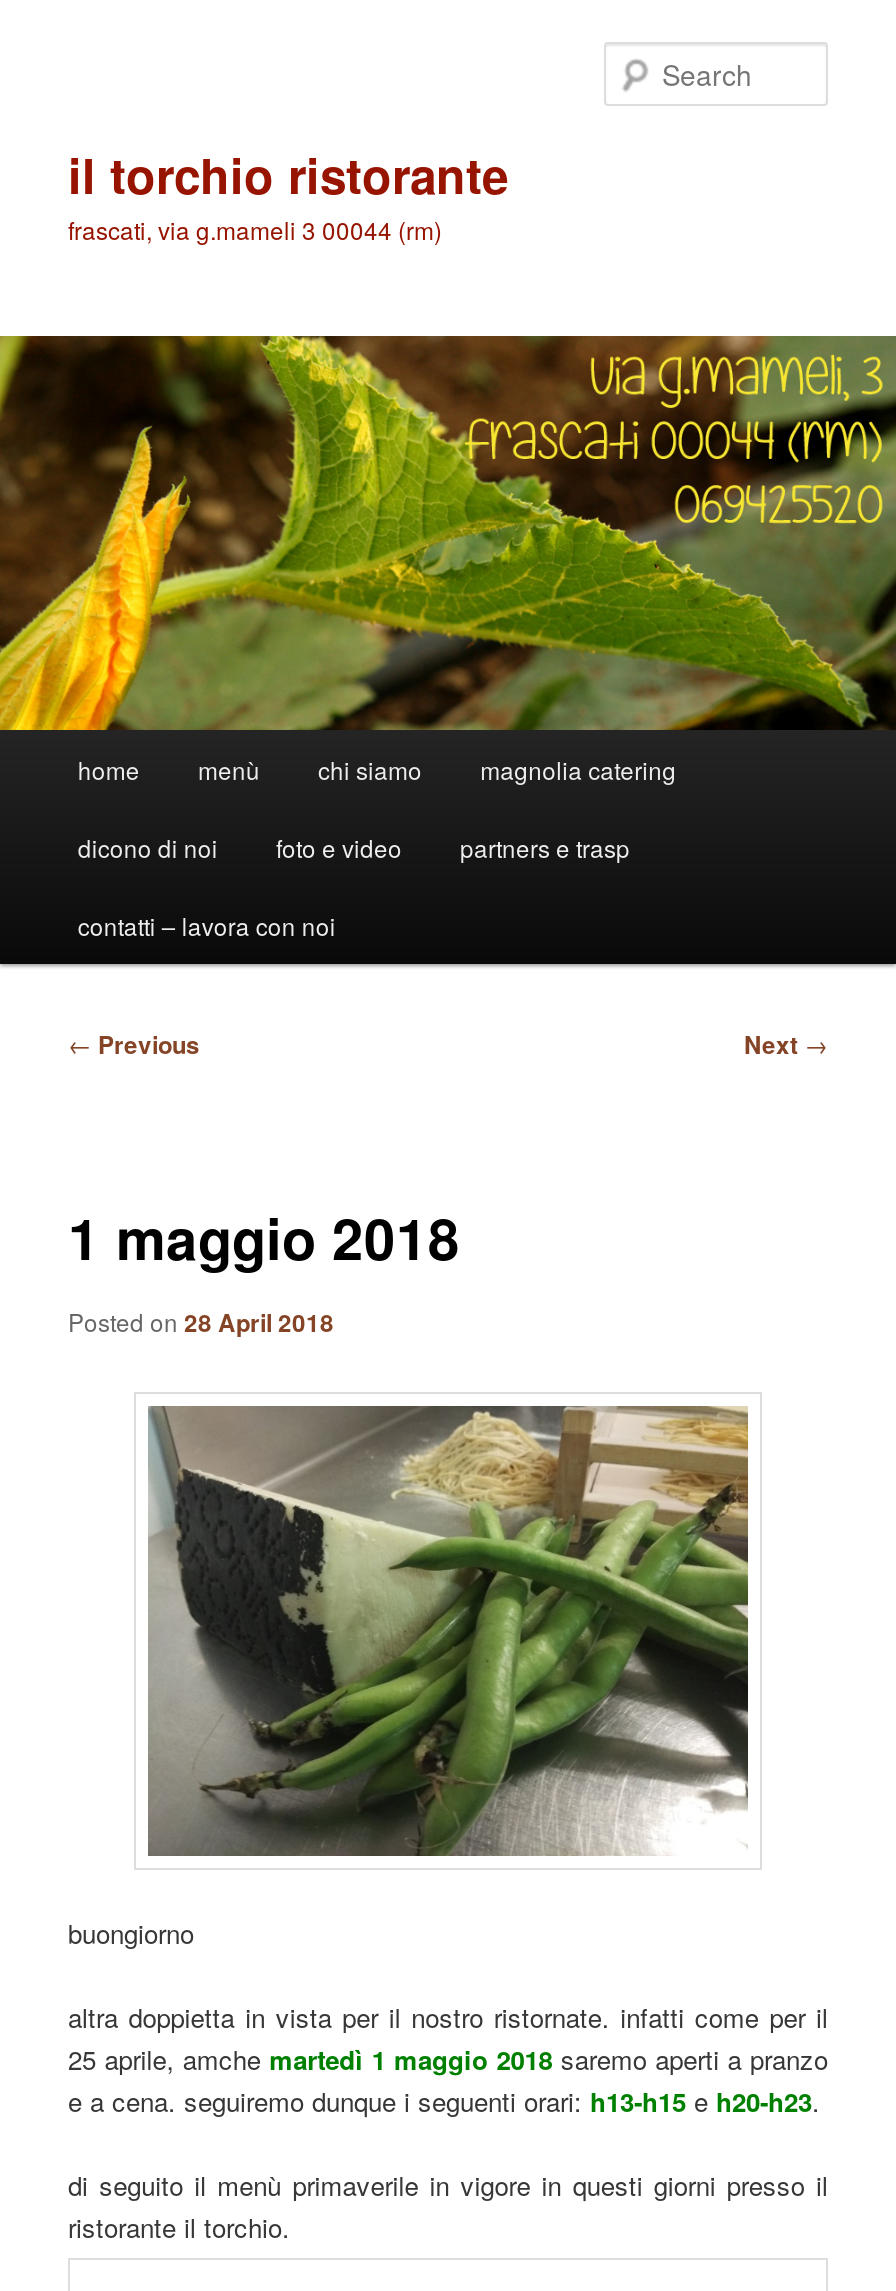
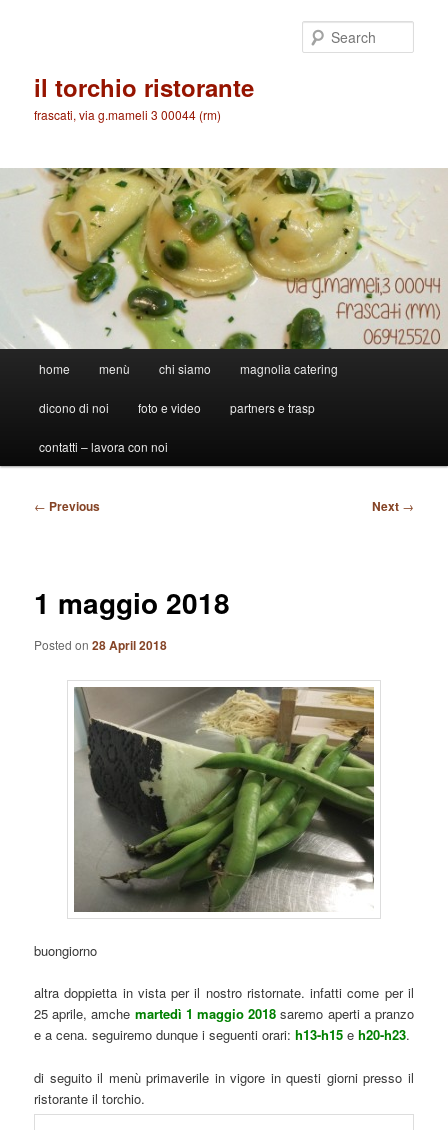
- [image]
+ [image]
